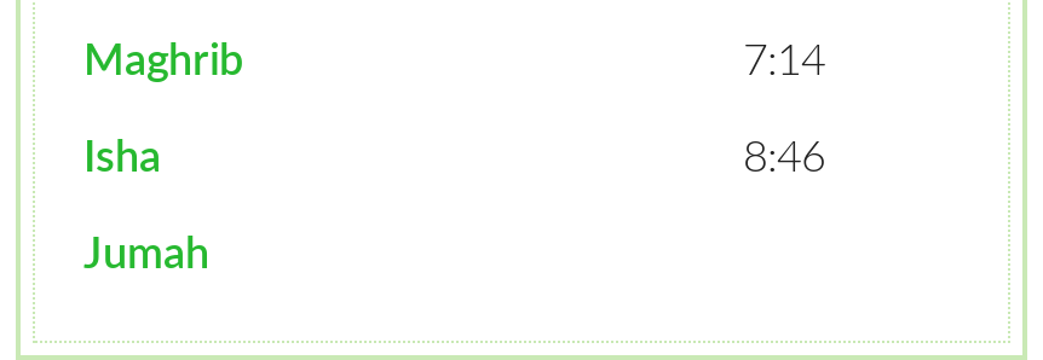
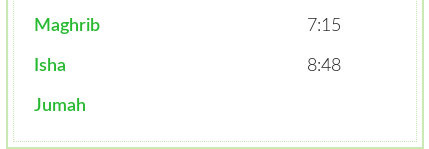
- 7:14
+ 7:15

- 8:46
+ 8:48
